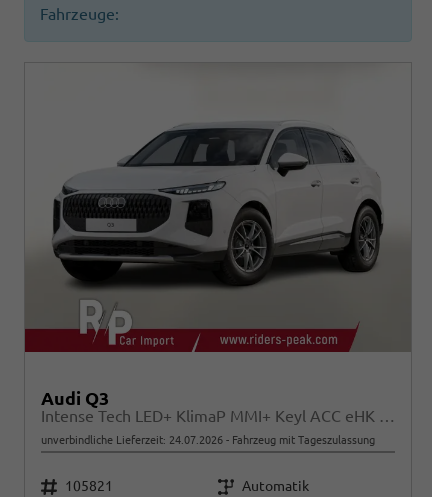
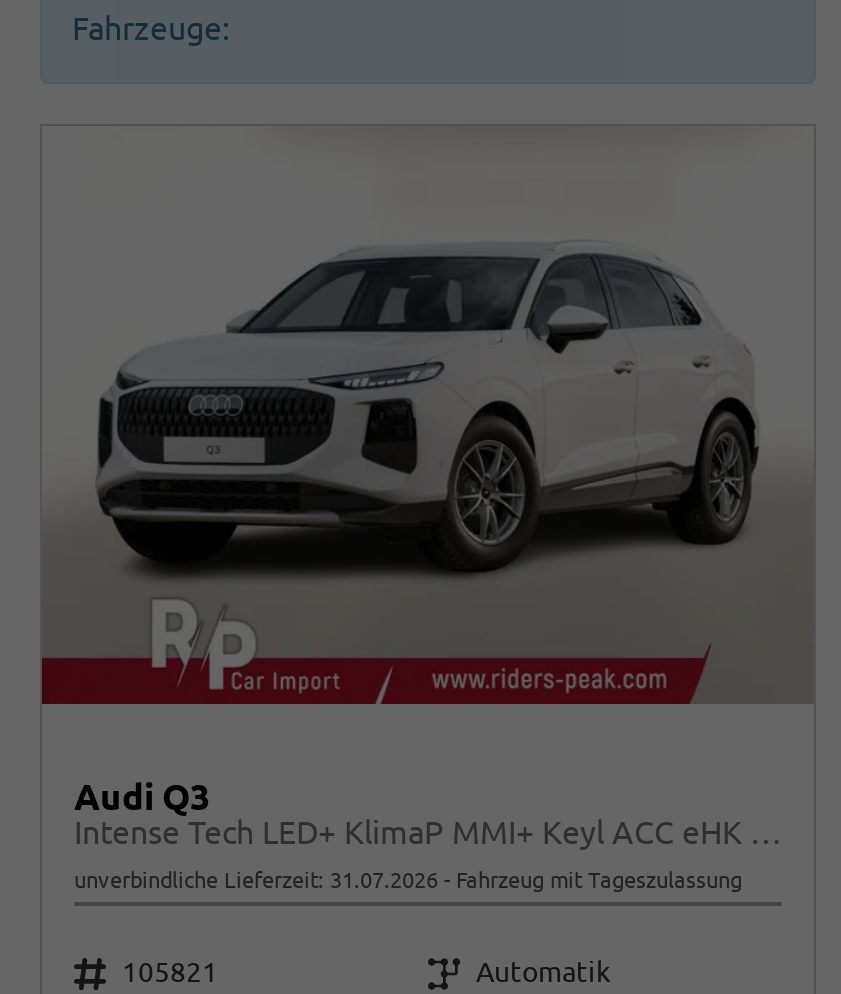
- unverbindliche Lieferzeit: 24.07.2026 Fahrzeug mit Tageszulassung
+ unverbindliche Lieferzeit: 31.07.2026 Fahrzeug mit Tageszulassung
